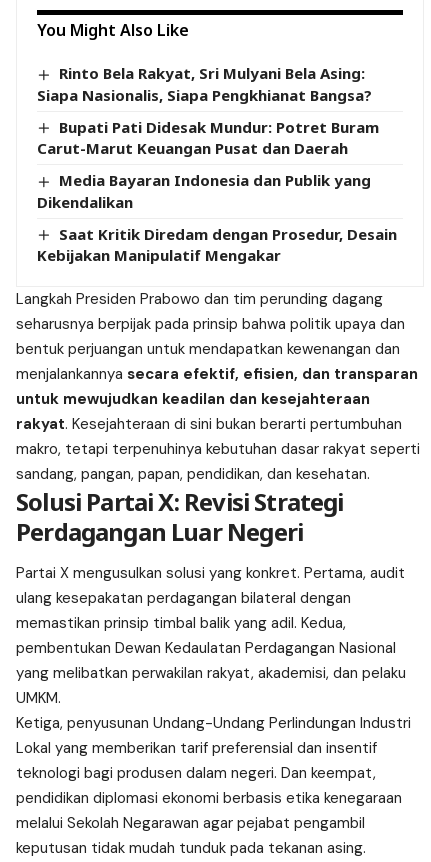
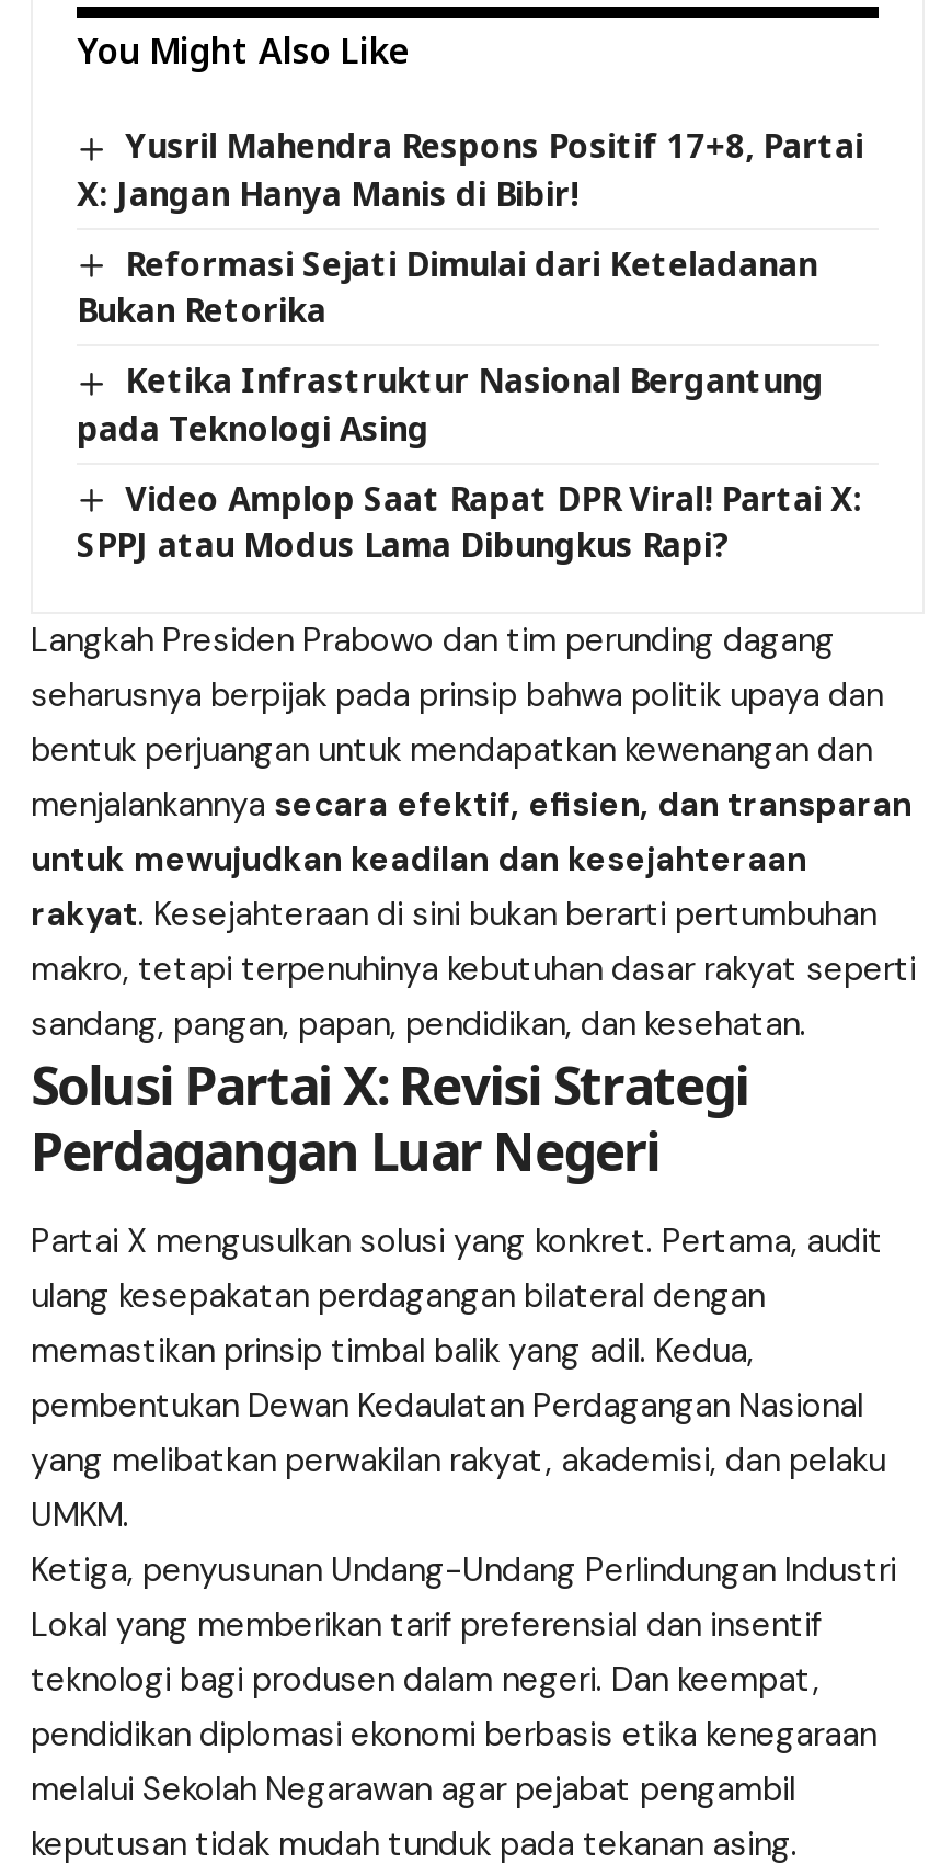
- Rinto Bela Rakyat, Sri Mulyani Bela Asing:
- Siapa Nasionalis, Siapa Pengkhianat Bangsa?
+ Yusril Mahendra Respons Positif 17+8, Partai
+ X: Jangan Hanya Manis di Bibir!

- Bupati Pati Didesak Mundur: Potret Buram
- Carut-Marut Keuangan Pusat dan Daerah
+ Reformasi Sejati Dimulai dari Keteladanan
+ Bukan Retorika

- Media Bayaran Indonesia dan Publik yang
- Dikendalikan
+ Ketika Infrastruktur Nasional Bergantung
+ pada Teknologi Asing

- Saat Kritik Diredam dengan Prosedur, Desain
- Kebijakan Manipulatif Mengakar
+ Video Amplop Saat Rapat DPR Viral! Partai X:
+ SPPJ atau Modus Lama Dibungkus Rapi?
